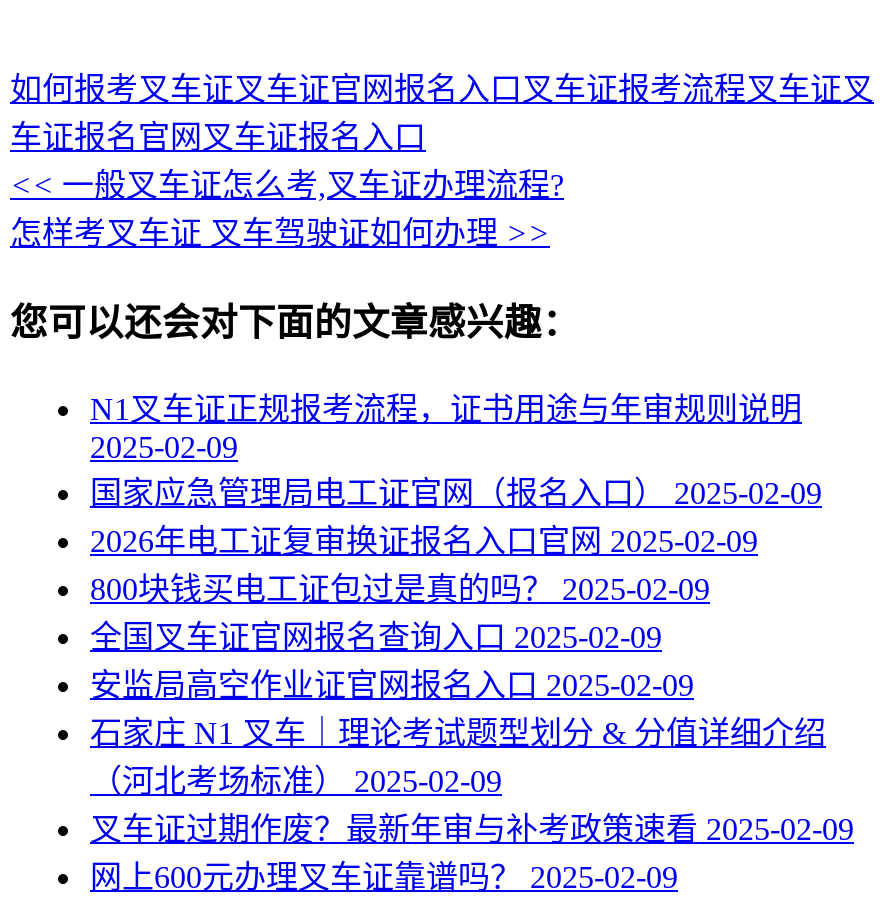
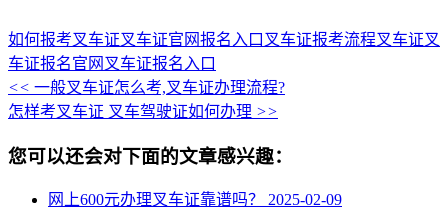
- N1叉车证正规报考流程，证书用途与年审规则说明
- 2025-02-09
- 国家应急管理局电工证官网（报名入口）2025-02-09
- 2026年电工证复审换证报名入口官网2025-02-09
- 800块钱买电工证包过是真的吗？2025-02-09
- 全国叉车证官网报名查询入口2025-02-09
- 安监局高空作业证官网报名入口2025-02-09
- 石家庄 N1 叉车｜理论考试题型划分 & 分值详细介绍
- （河北考场标准）2025-02-09
- 叉车证过期作废？最新年审与补考政策速看2025-02-09
